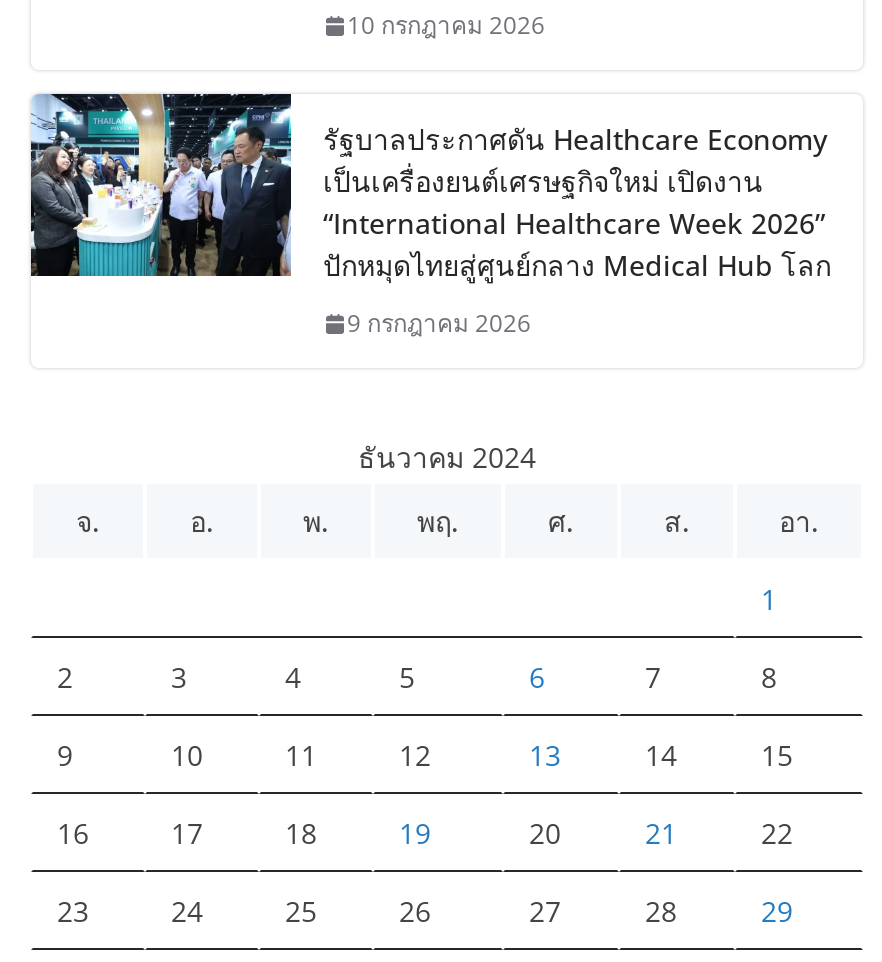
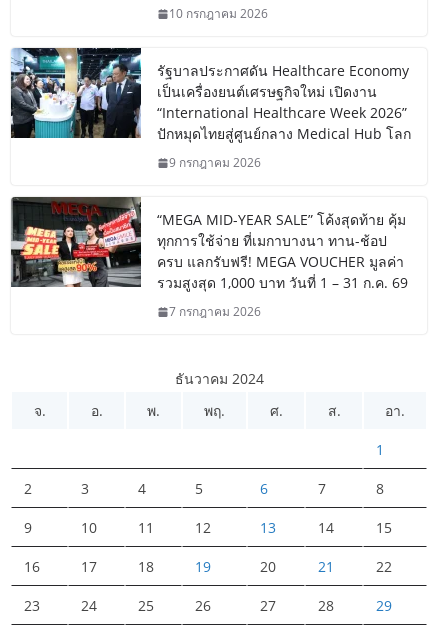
+ [image]
+ “MEGA MID-YEAR SALE” โค้งสุดท้าย คุ้ม
+ ทุกการใช้จ่าย ที่เมกาบางนา ทาน-ช้อป
+ ครบ แลกรับฟรี! MEGA VOUCHER มูลค่า
+ รวมสูงสุด 1,000 บาท วันที่ 1 – 31 ก.ค. 69
+ 7 กรกฎาคม 2026
